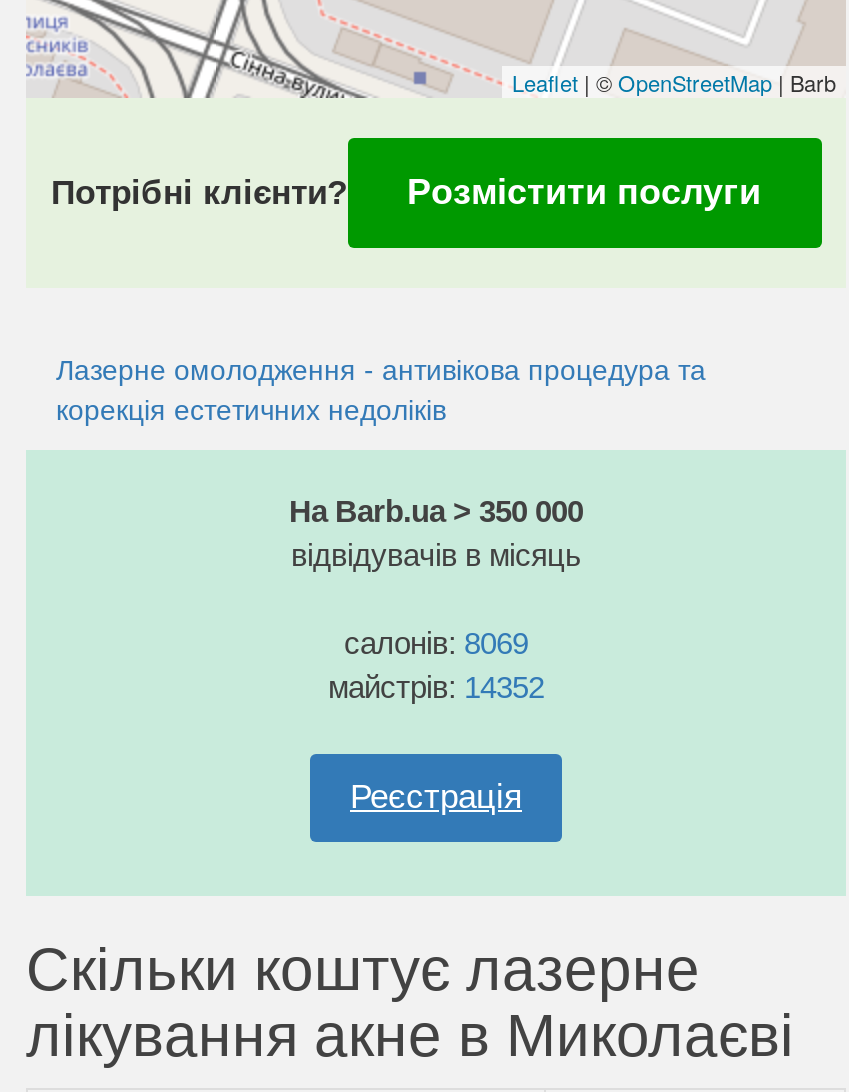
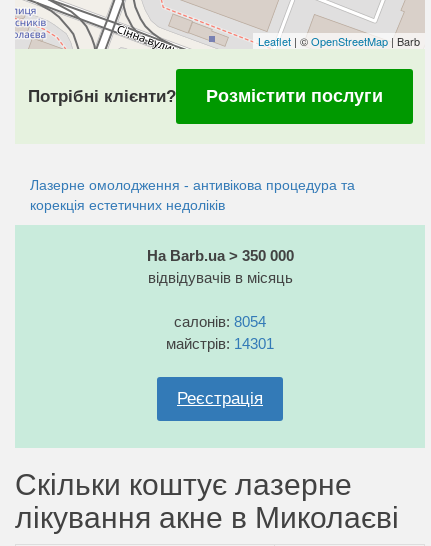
- салонів: 8069
+ салонів: 8054

- майстрів: 14352
+ майстрів: 14301
